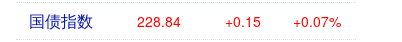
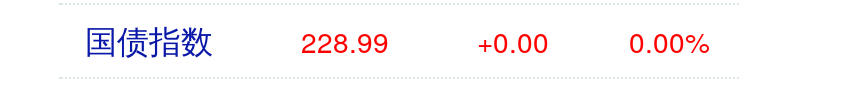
- 228.84
+ 228.99

- +0.15
+ +0.00

- +0.07%
+ 0.00%
